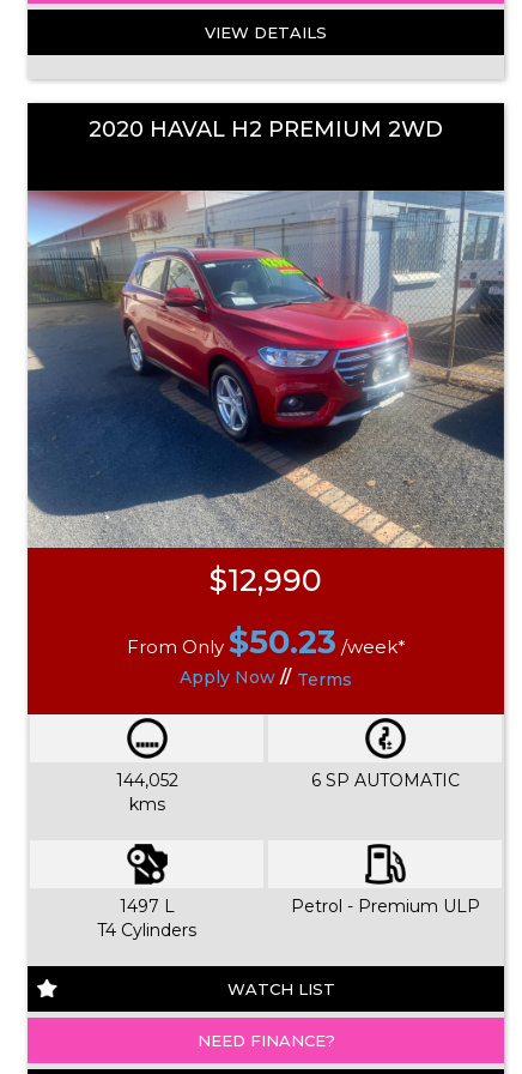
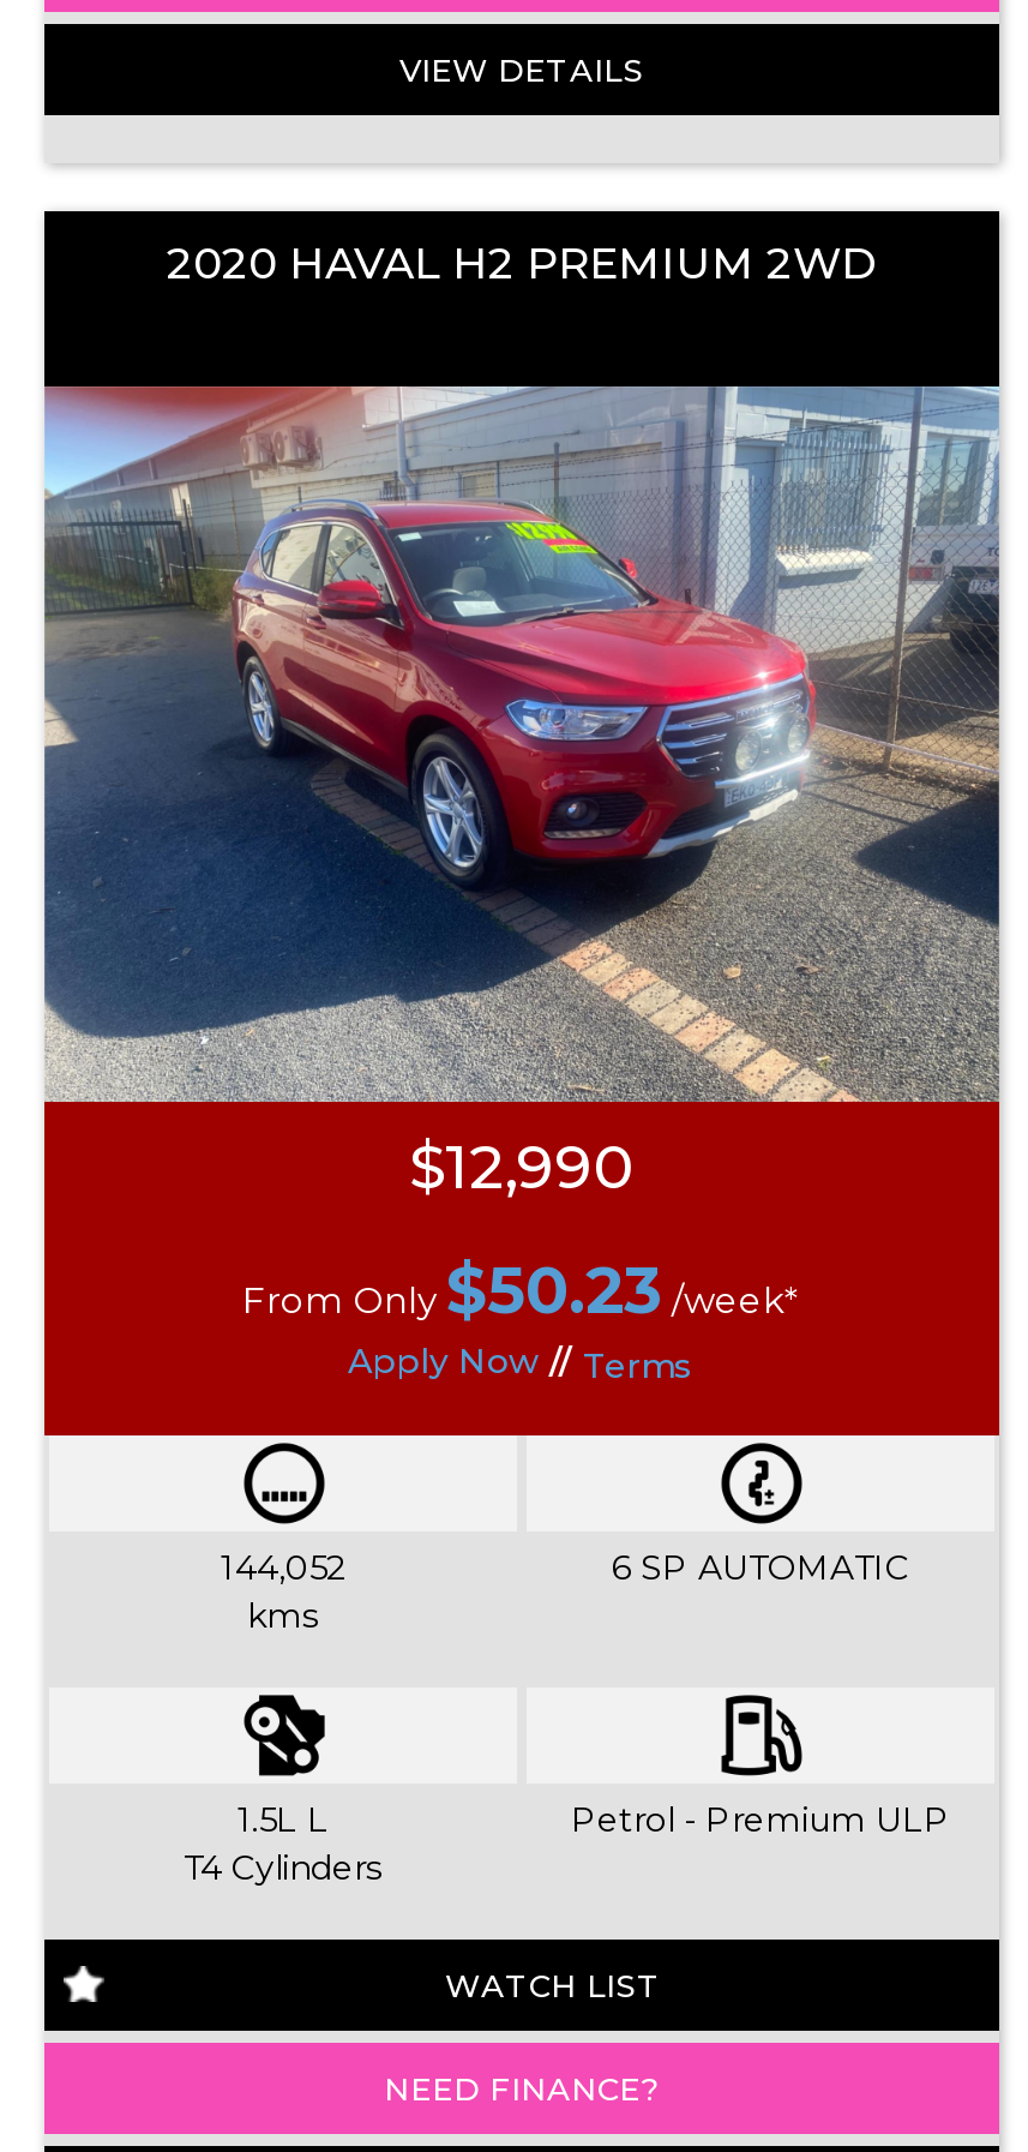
- 1497 L
+ 1.5L L
